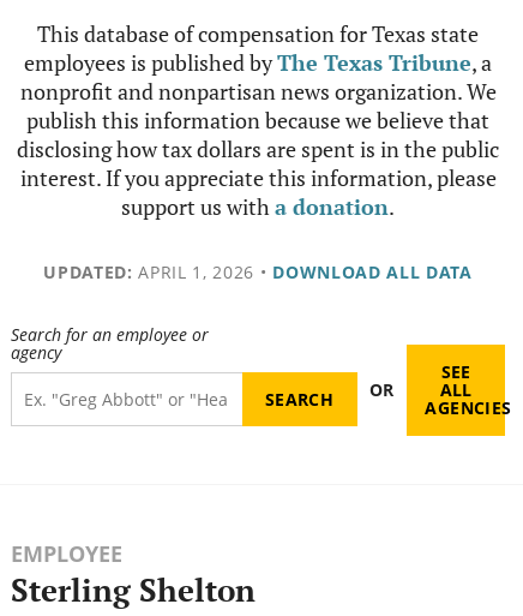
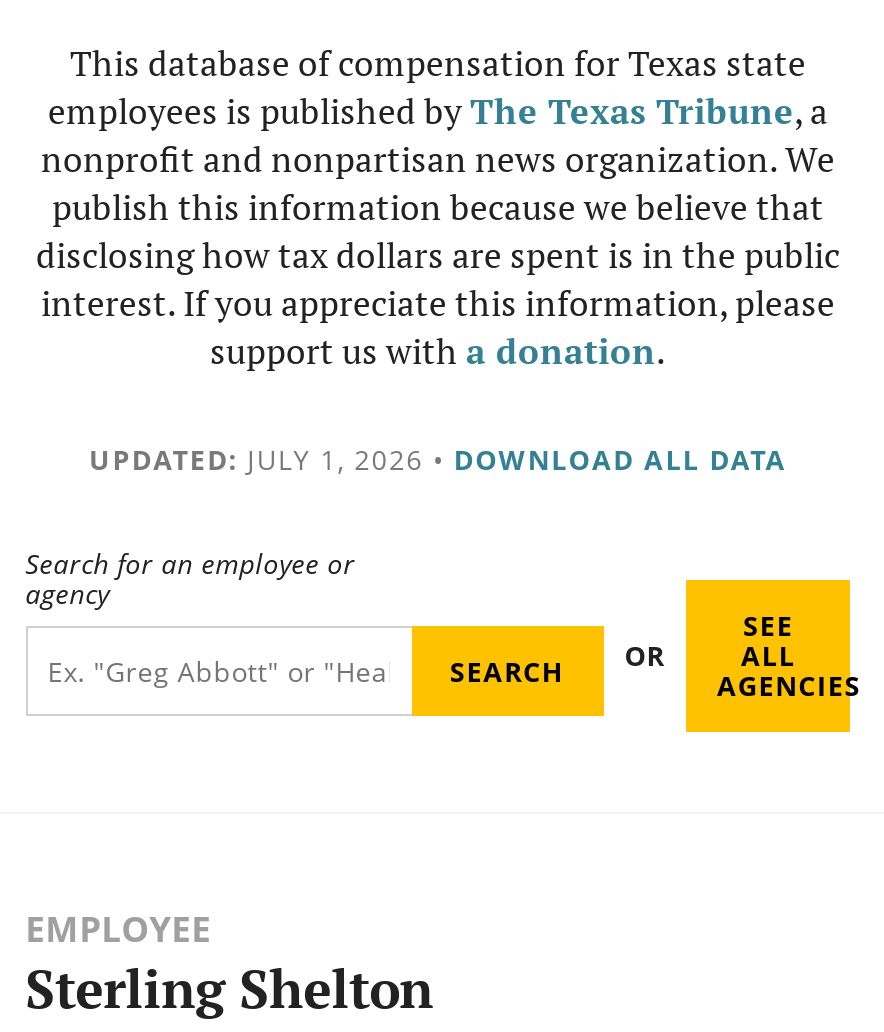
- UPDATED: APRIL 1, 2026 • DOWNLOAD ALL DATA
+ UPDATED: JULY 1, 2026 • DOWNLOAD ALL DATA
